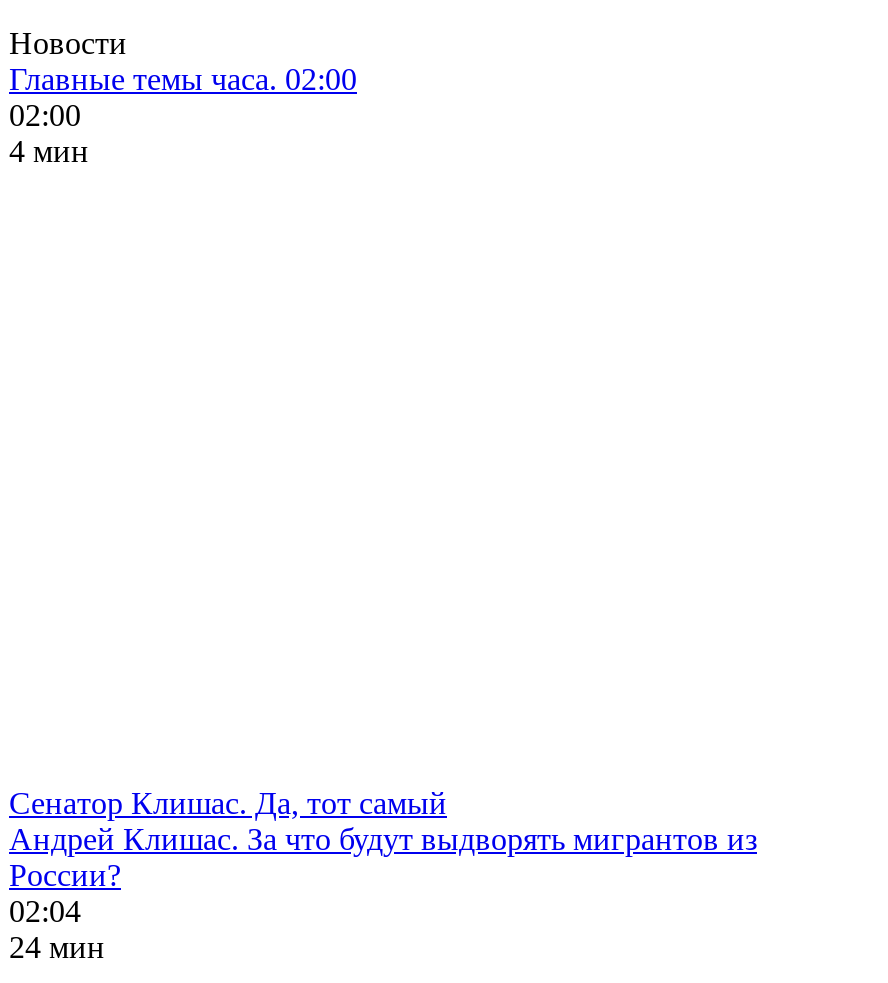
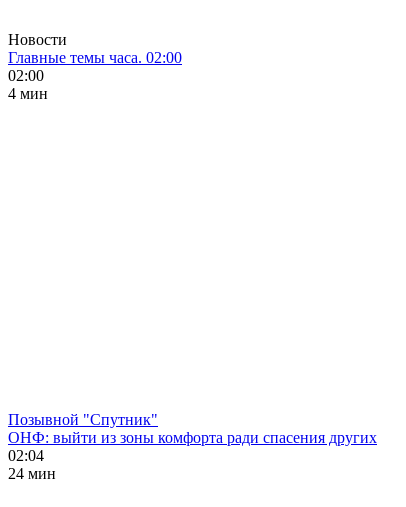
- Сенатор Клишас. Да, тот самый
- Андрей Клишас. За что будут выдворять мигрантов из
- России?
+ Позывной "Спутник"
+ ОНФ: выйти из зоны комфорта ради спасения других
